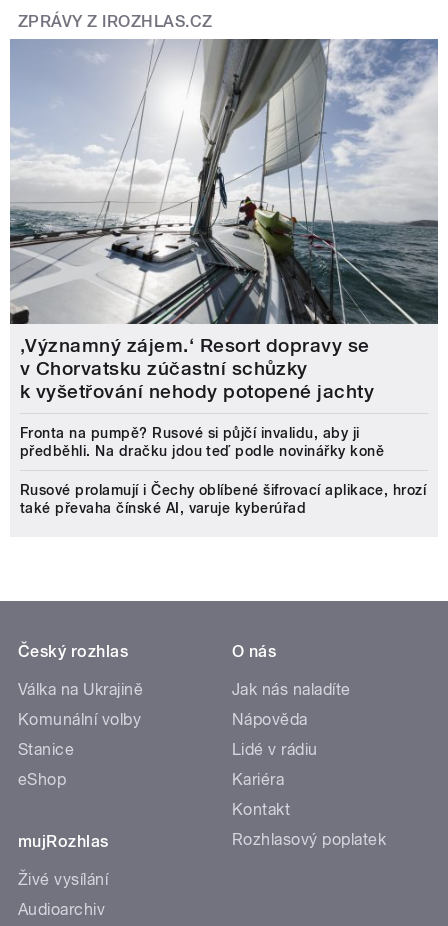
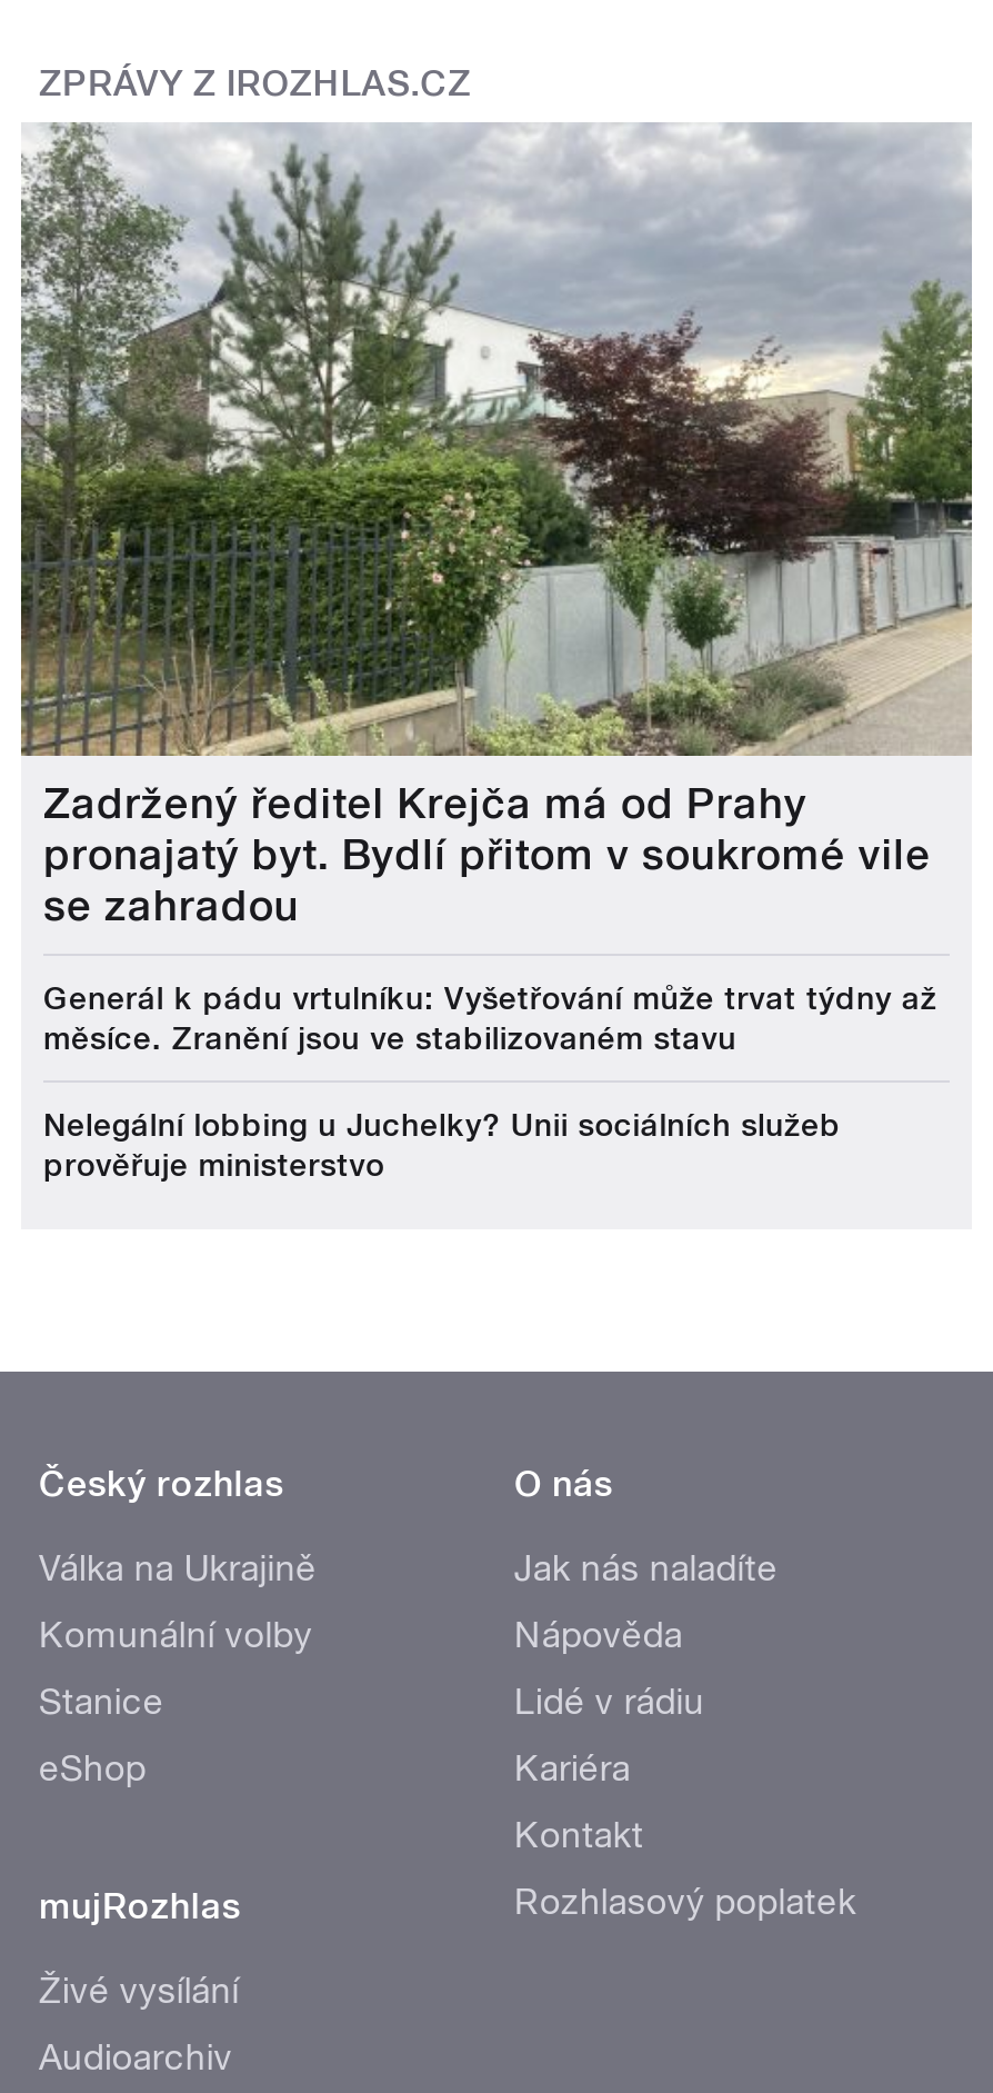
- [image]
- ‚Významný zájem.‘ Resort dopravy se
- v Chorvatsku zúčastní schůzky
- k vyšetřování nehody potopené jachty
+ [image]
+ Zadržený ředitel Krejča má od Prahy
+ pronajatý byt. Bydlí přitom v soukromé vile
+ se zahradou

- Fronta na pumpě? Rusové si půjčí invalidu, aby ji
- předběhli. Na dračku jdou teď podle novinářky koně
+ Generál k pádu vrtulníku: Vyšetřování může trvat týdny až
+ měsíce. Zranění jsou ve stabilizovaném stavu

- Rusové prolamují i Čechy oblíbené šifrovací aplikace, hrozí
- také převaha čínské AI, varuje kyberúřad
+ Nelegální lobbing u Juchelky? Unii sociálních služeb
+ prověřuje ministerstvo
